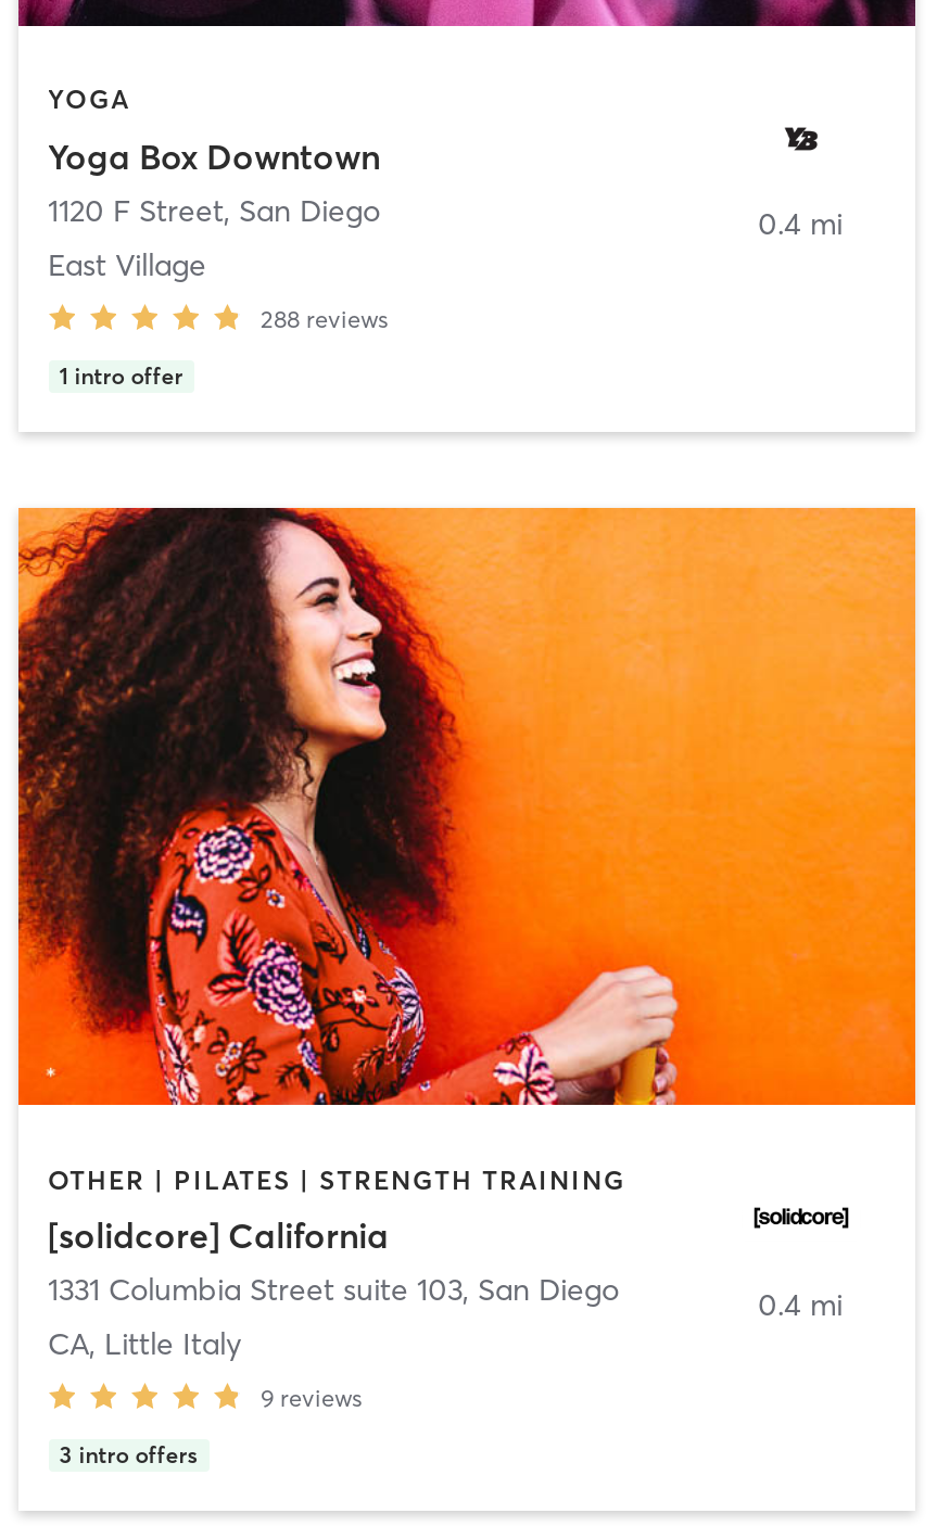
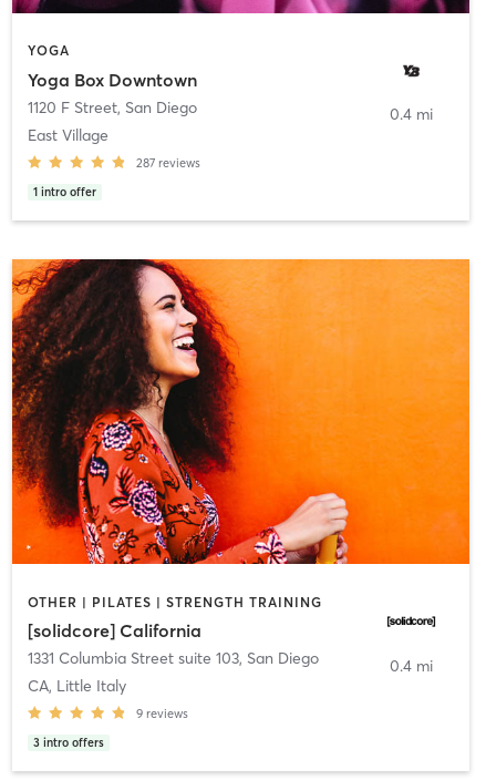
- 288 reviews
+ 287 reviews
